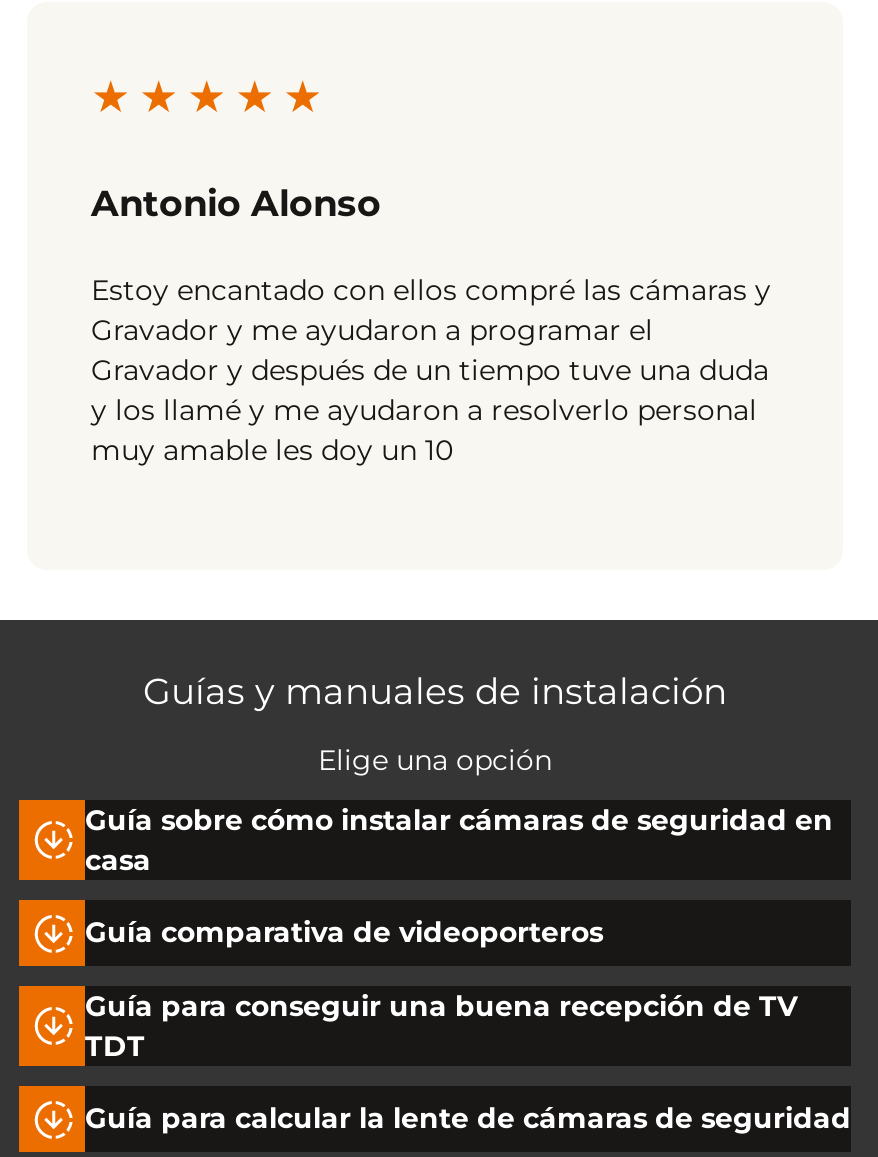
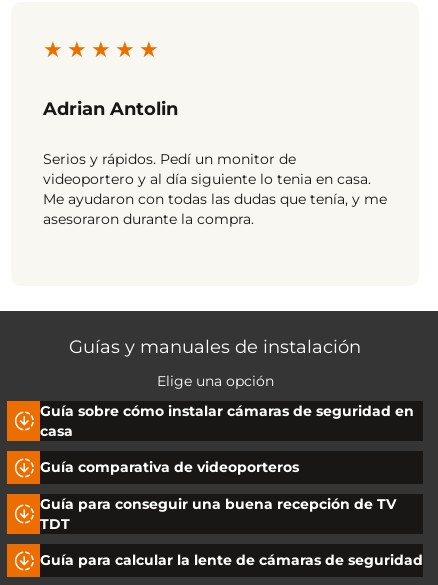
- Antonio Alonso
+ Adrian Antolin

- Estoy encantado con ellos compré las cámaras y
- Gravador y me ayudaron a programar el
- Gravador y después de un tiempo tuve una duda
- y los llamé y me ayudaron a resolverlo personal
- muy amable les doy un 10
+ Serios y rápidos. Pedí un monitor de
+ videoportero y al día siguiente lo tenia en casa.
+ Me ayudaron con todas las dudas que tenía, y me
+ asesoraron durante la compra.
